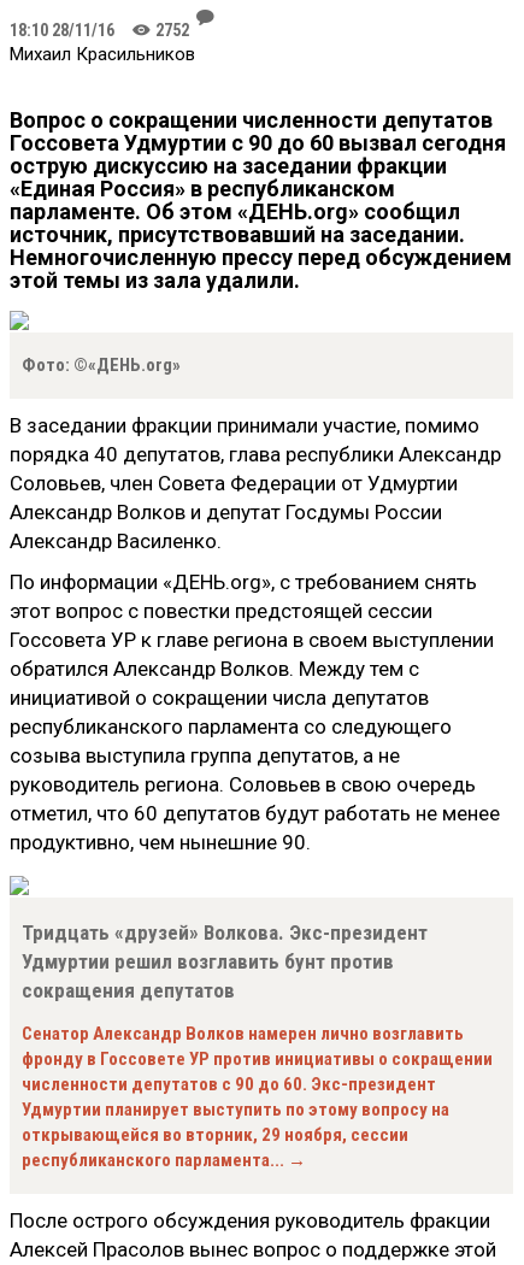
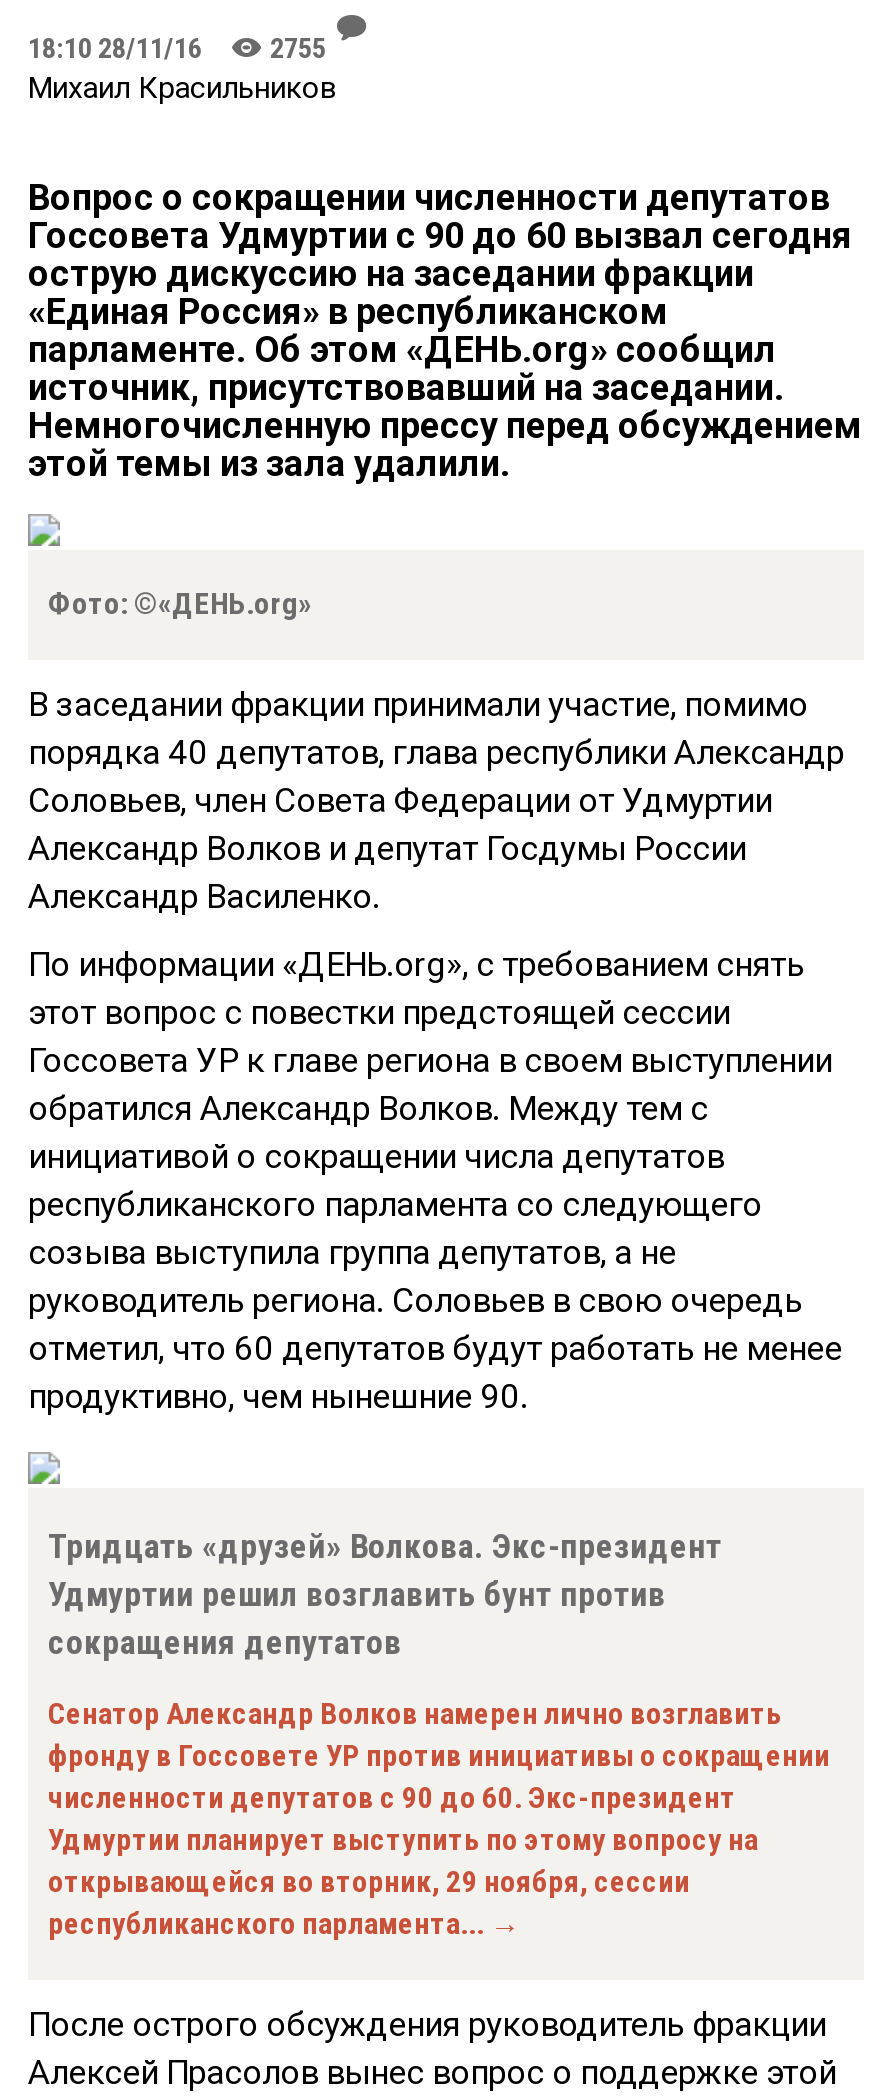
- 18:10 28/11/16 K 2752
+ 18:10 28/11/16 K 2755
